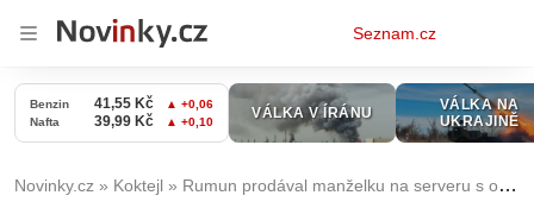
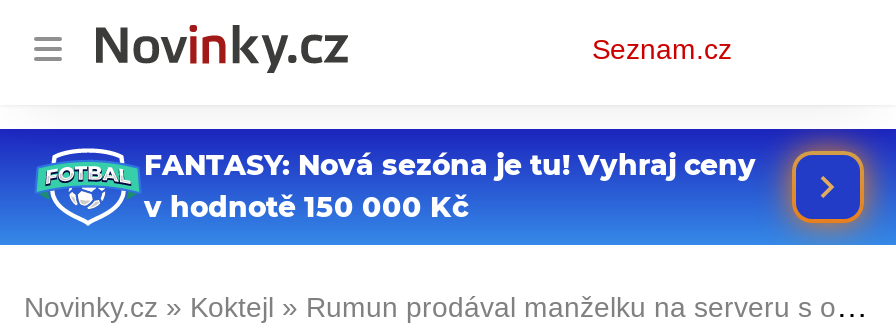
- [image]
+ [image]
